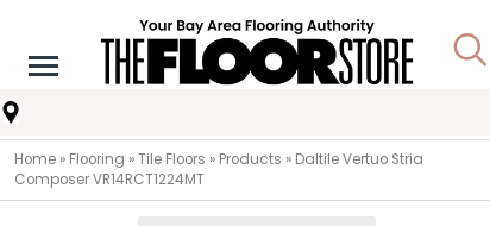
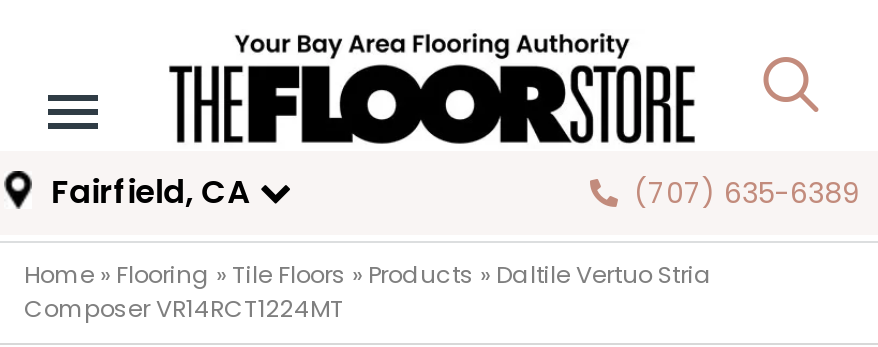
+ Fairfield, CA
+ (707) 635-6389
